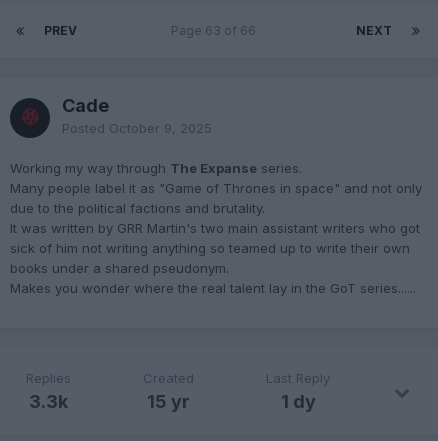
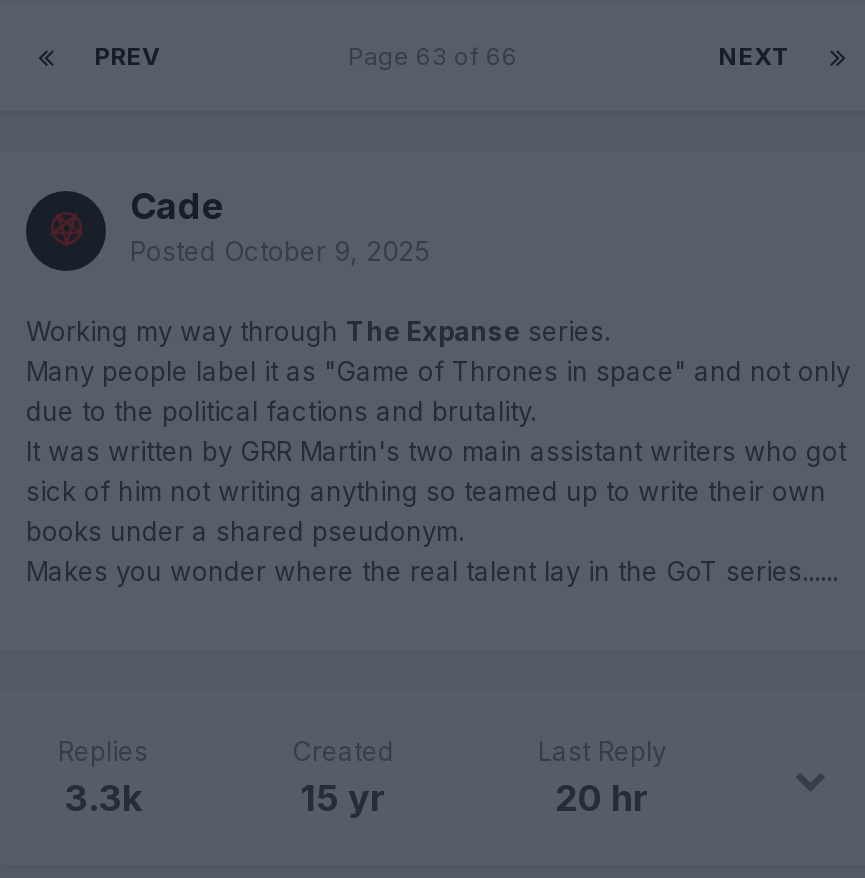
- 1 dy
+ 20 hr
